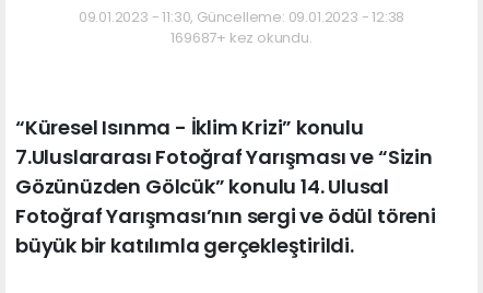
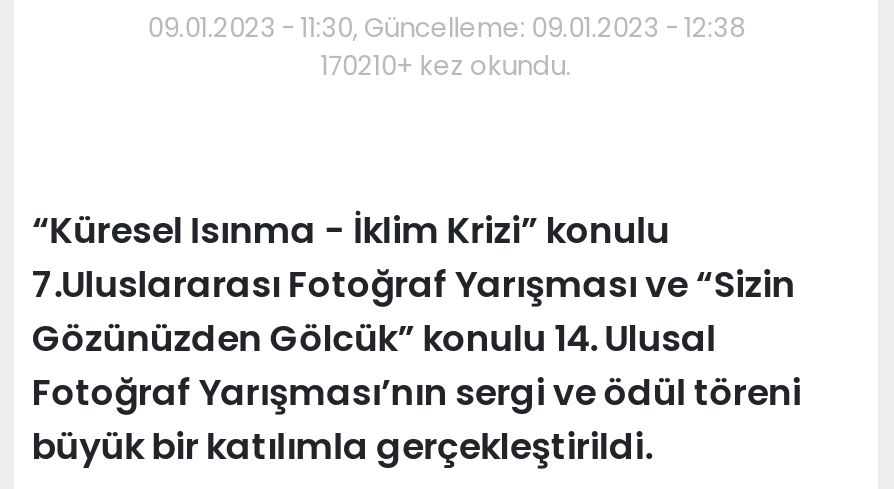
- 169687+ kez okundu.
+ 170210+ kez okundu.
